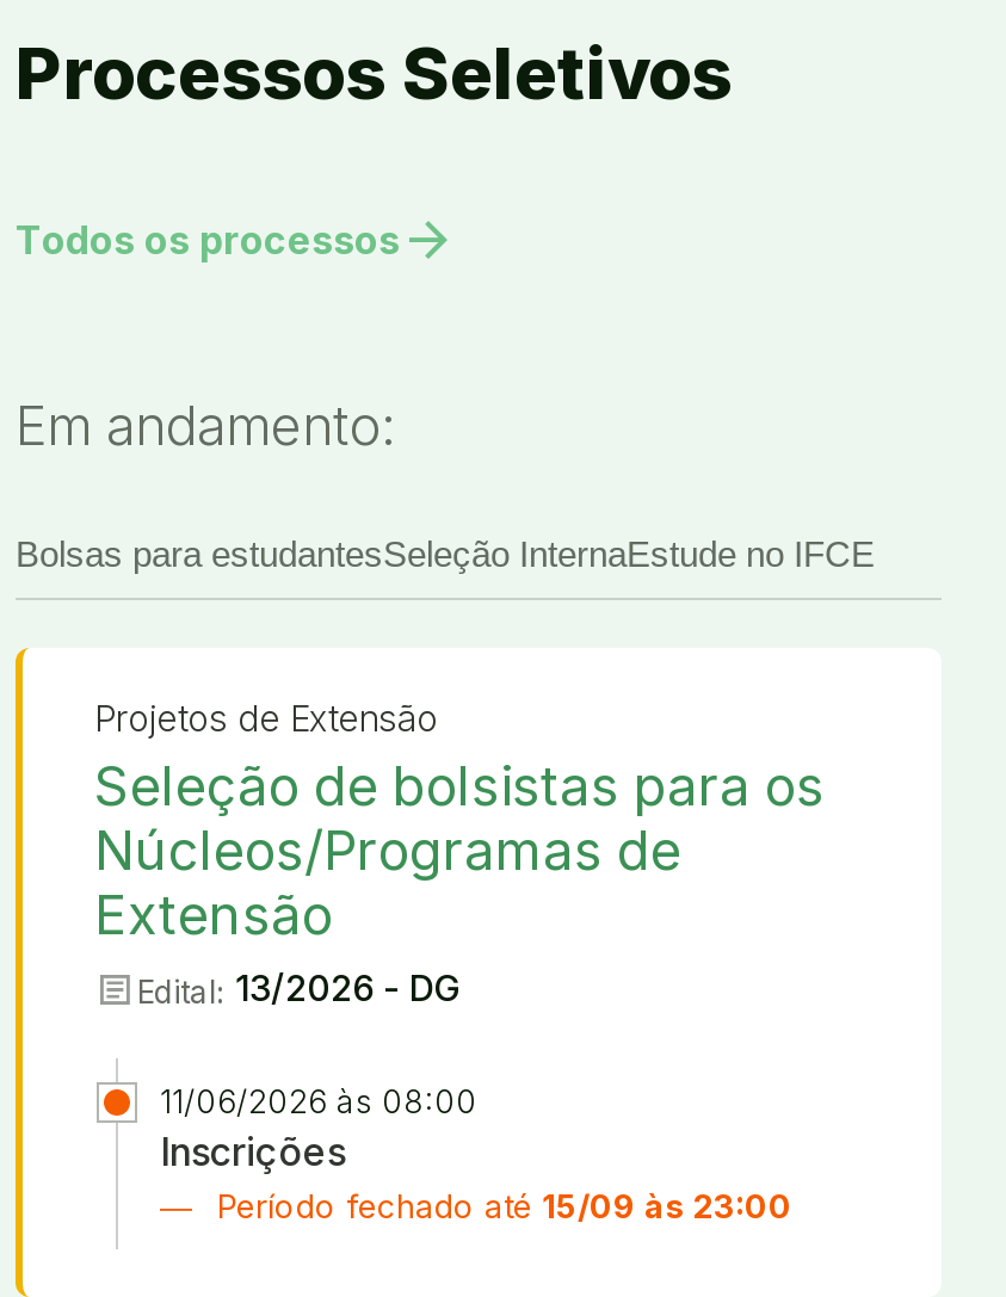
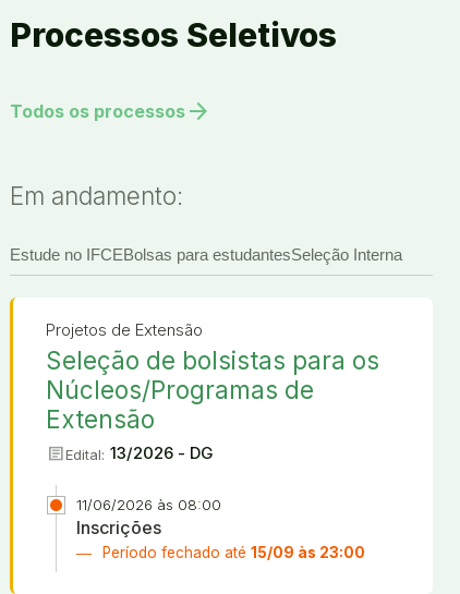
- Bolsas para estudantesSeleção InternaEstude no IFCE
+ Estude no IFCEBolsas para estudantesSeleção Interna
